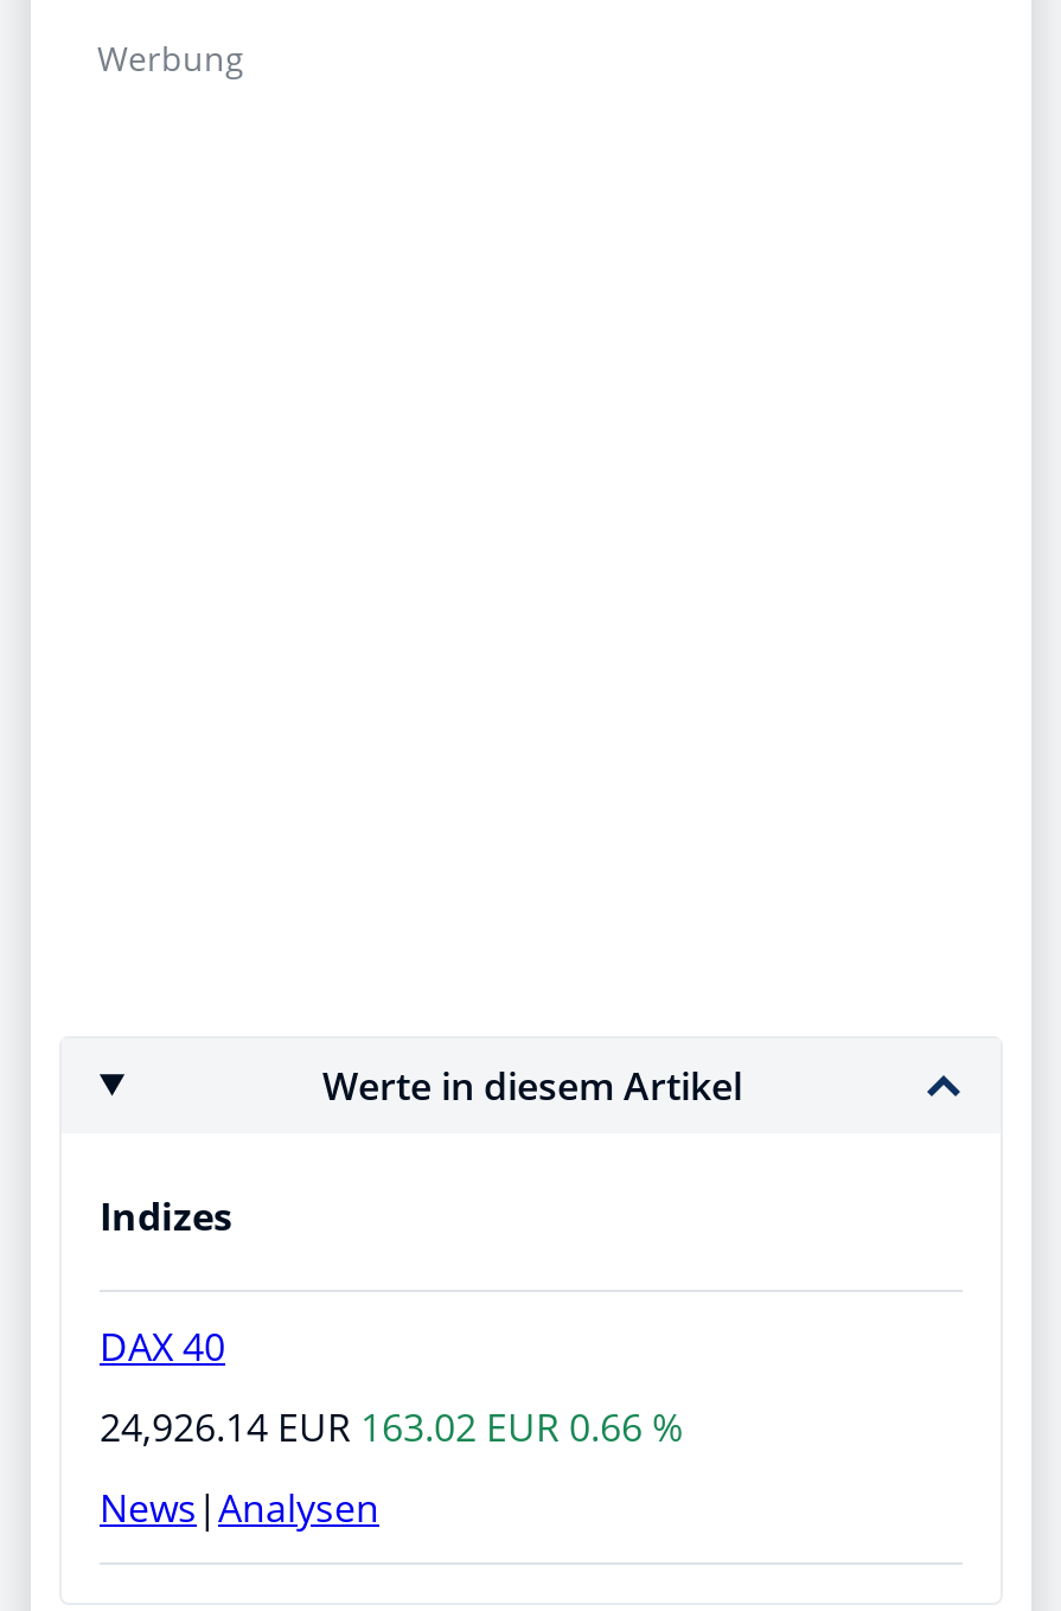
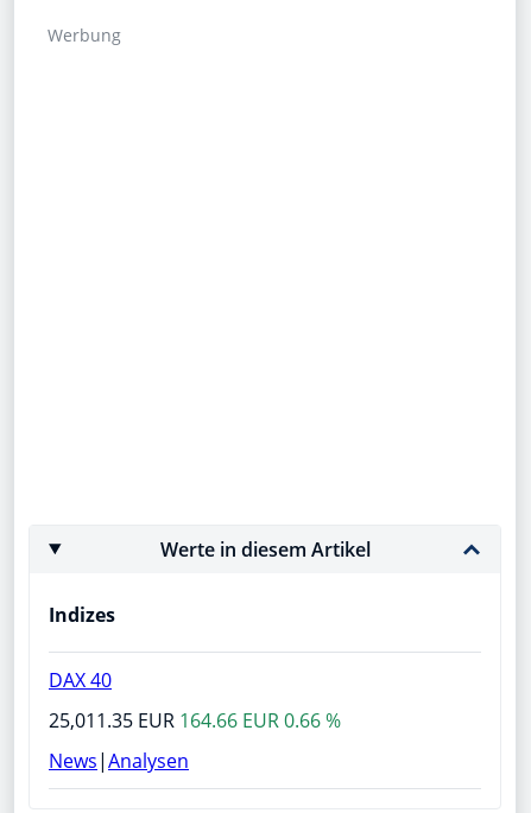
- 24,926.14 EUR 163.02 EUR 0.66 %
+ 25,011.35 EUR 164.66 EUR 0.66 %
